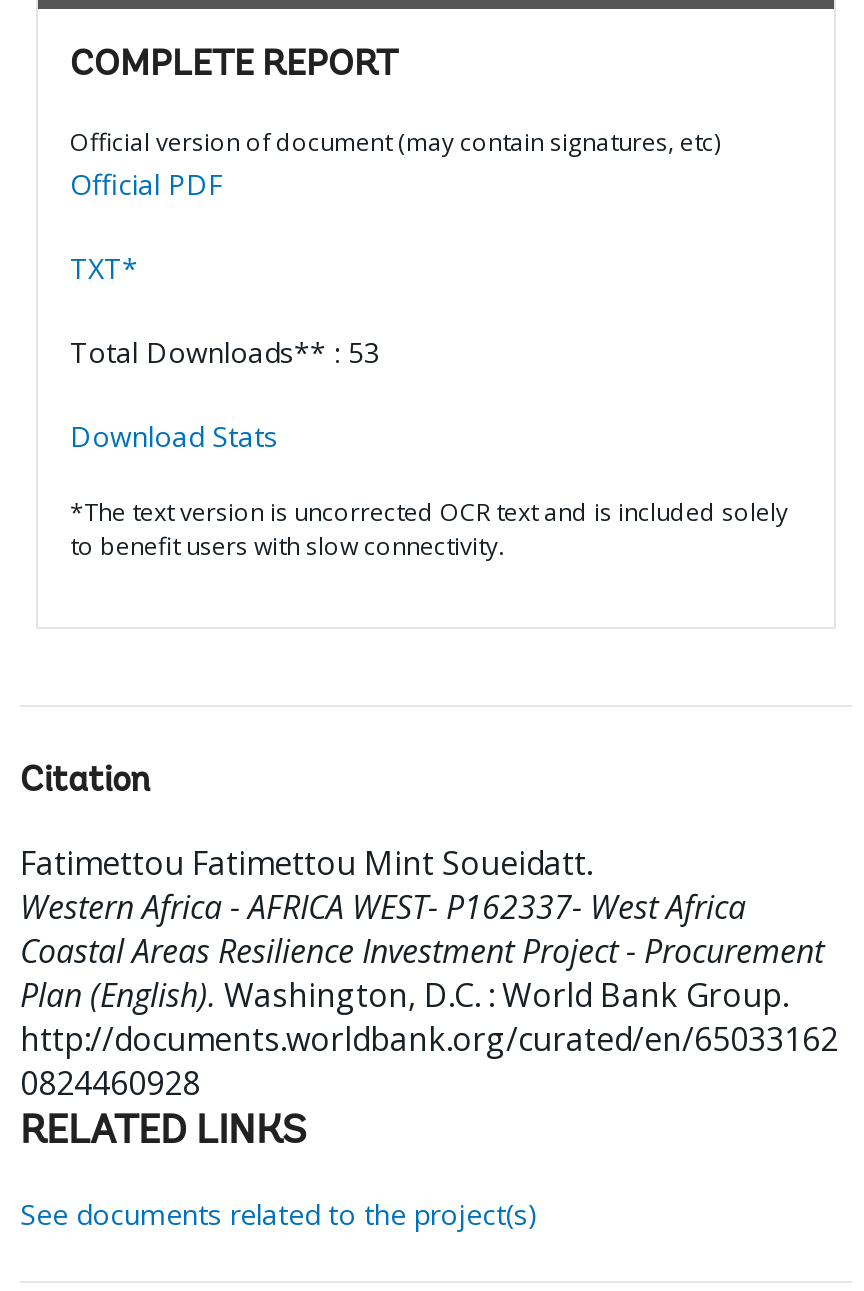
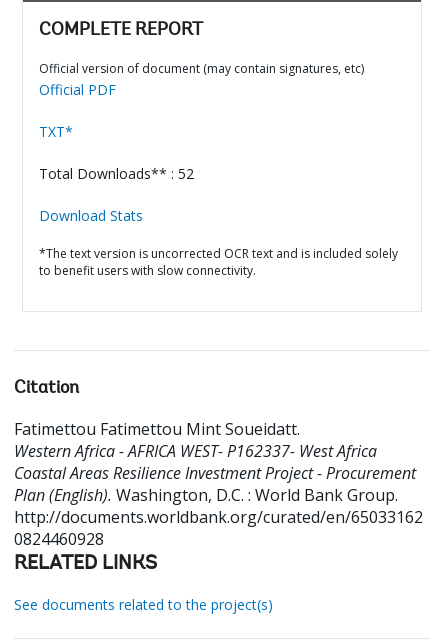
- Total Downloads** : 53
+ Total Downloads** : 52
